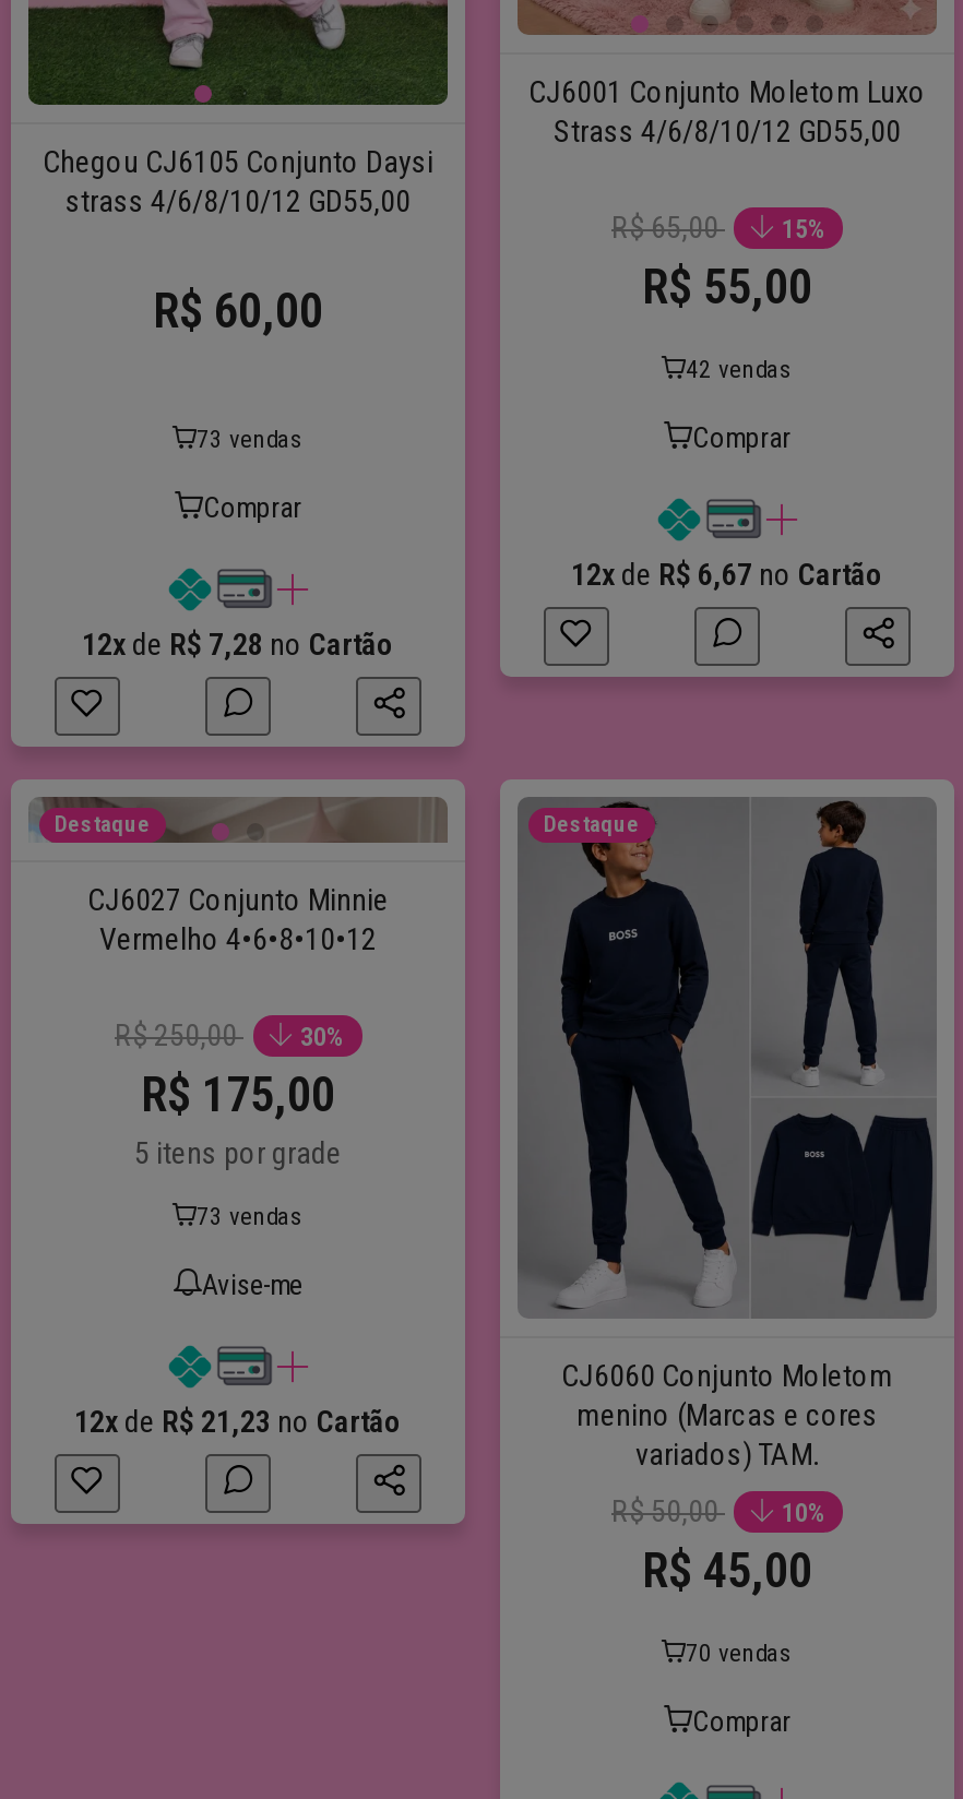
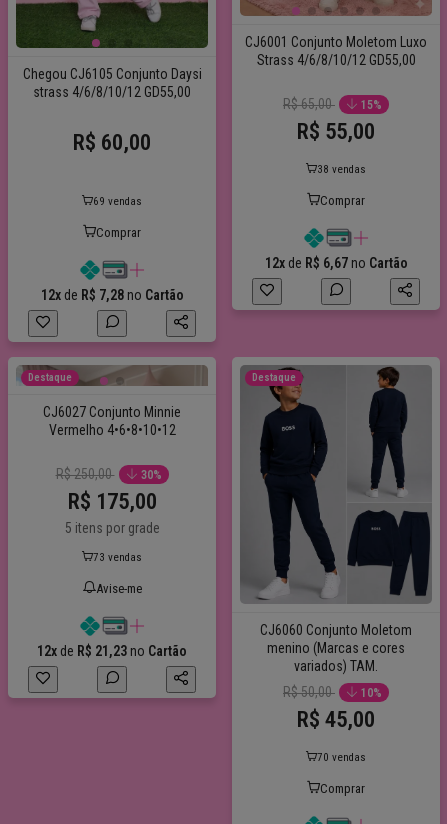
- 42 vendas
+ 38 vendas

- 73 vendas
+ 69 vendas
